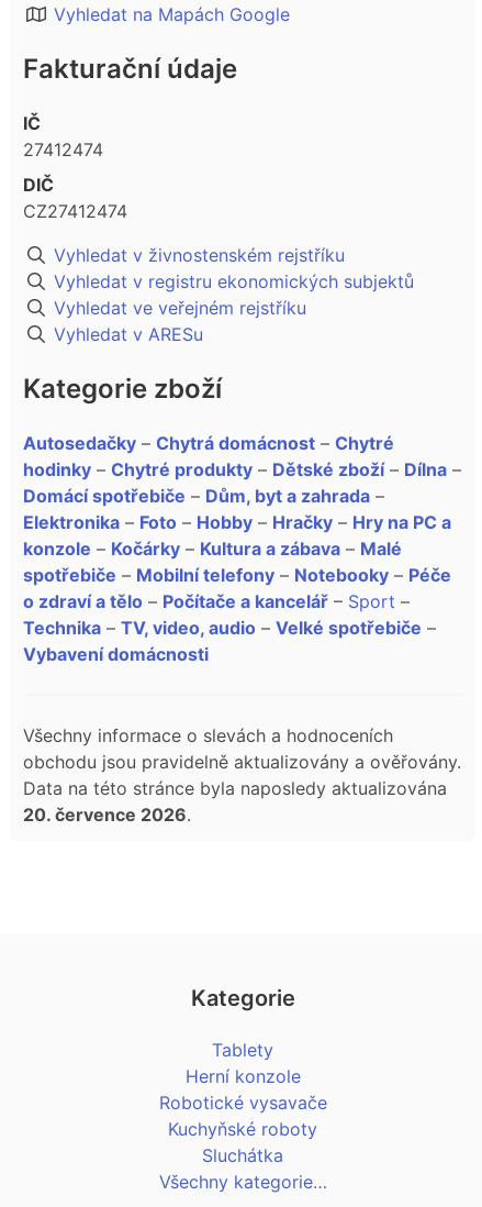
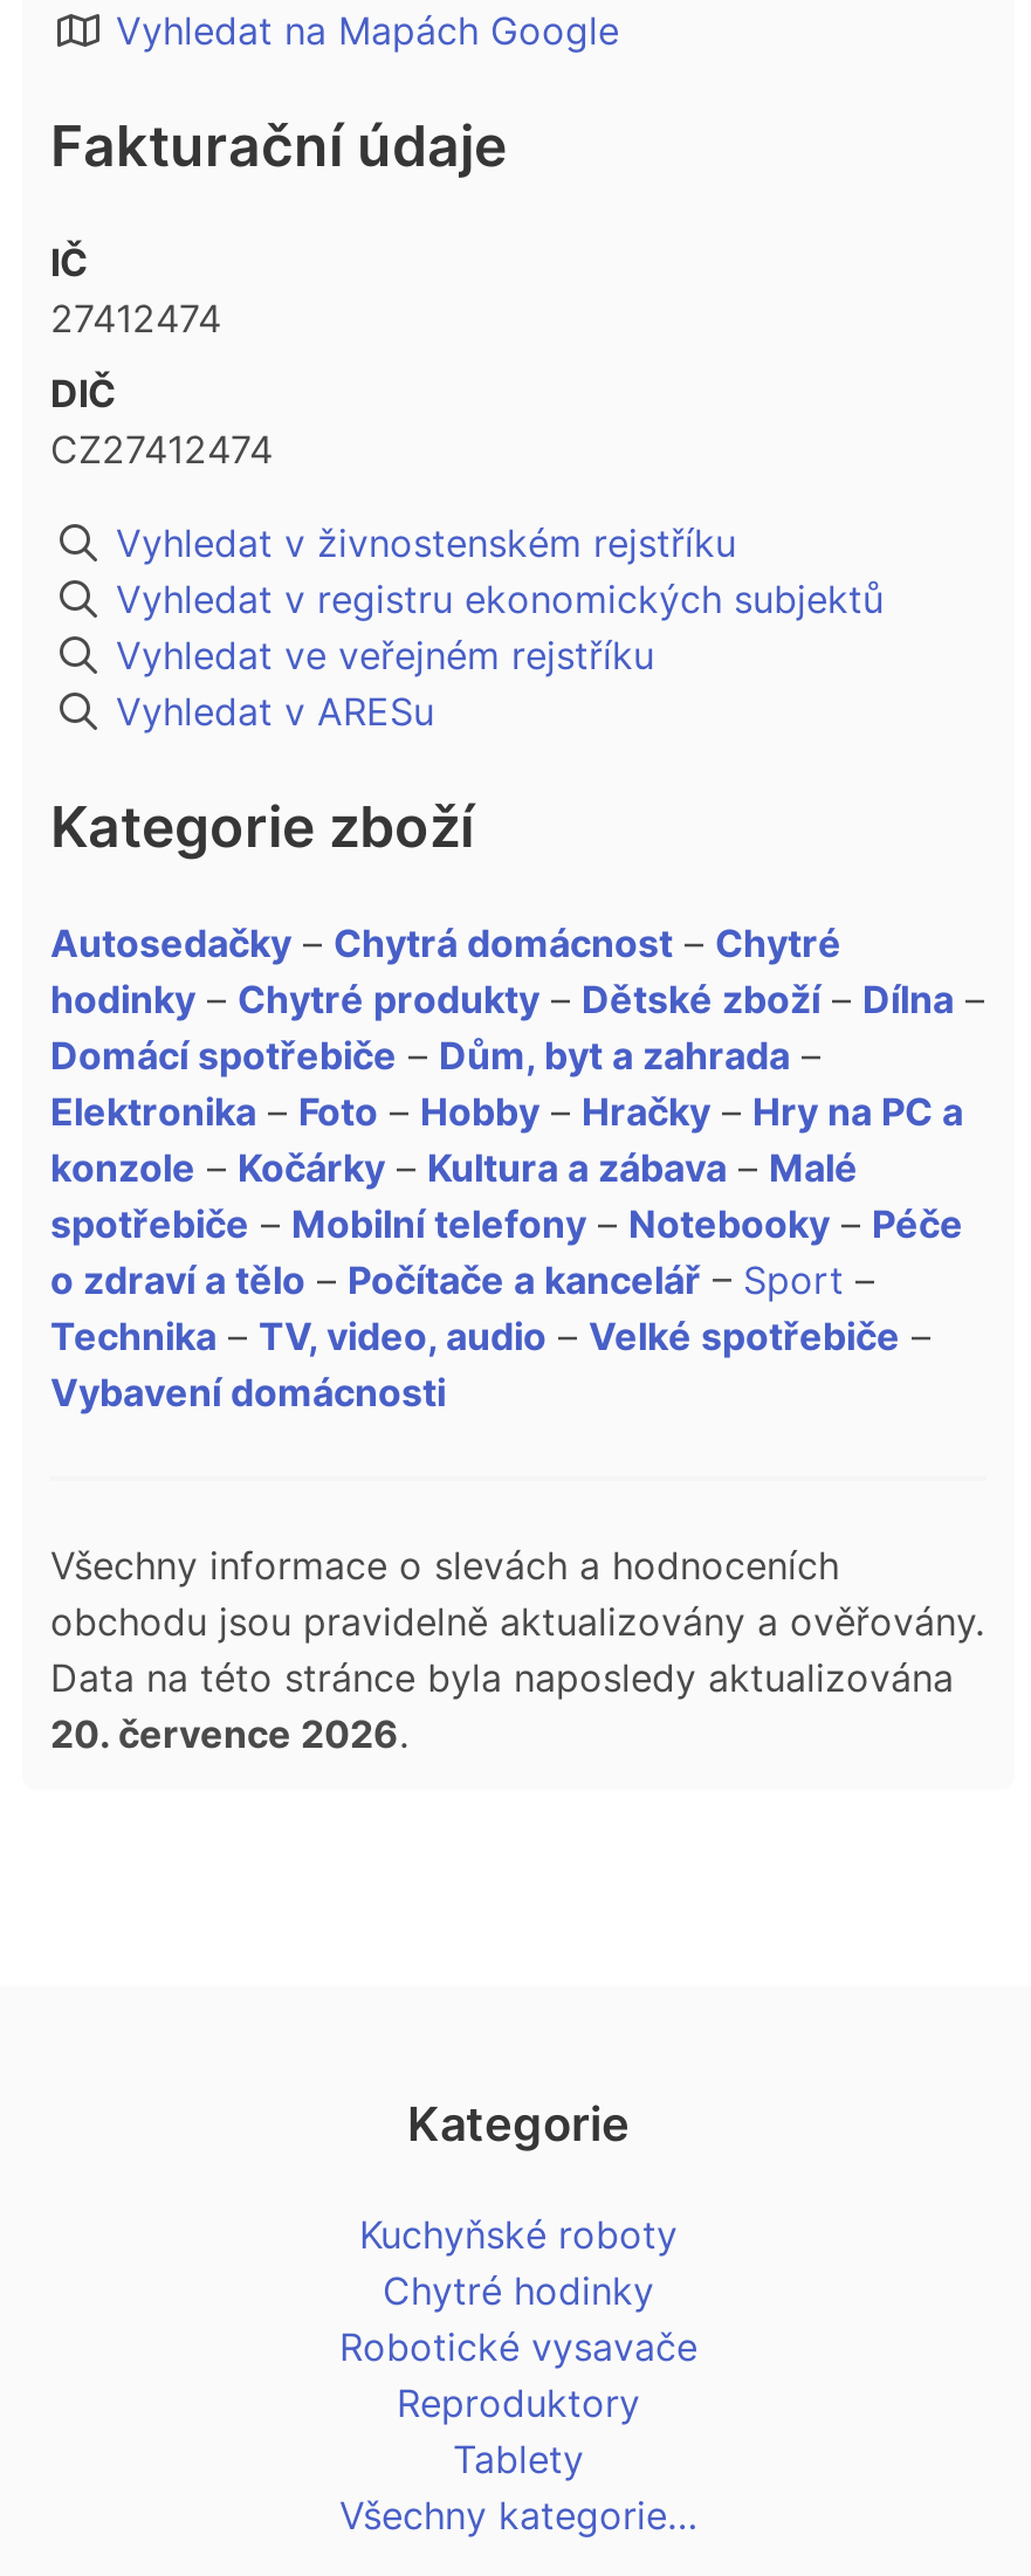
+ Chytré hodinky
+ Reproduktory

moved down: Tablety

- Herní konzole
- Sluchátka

moved up: Robotické vysavače | Kuchyňské roboty
